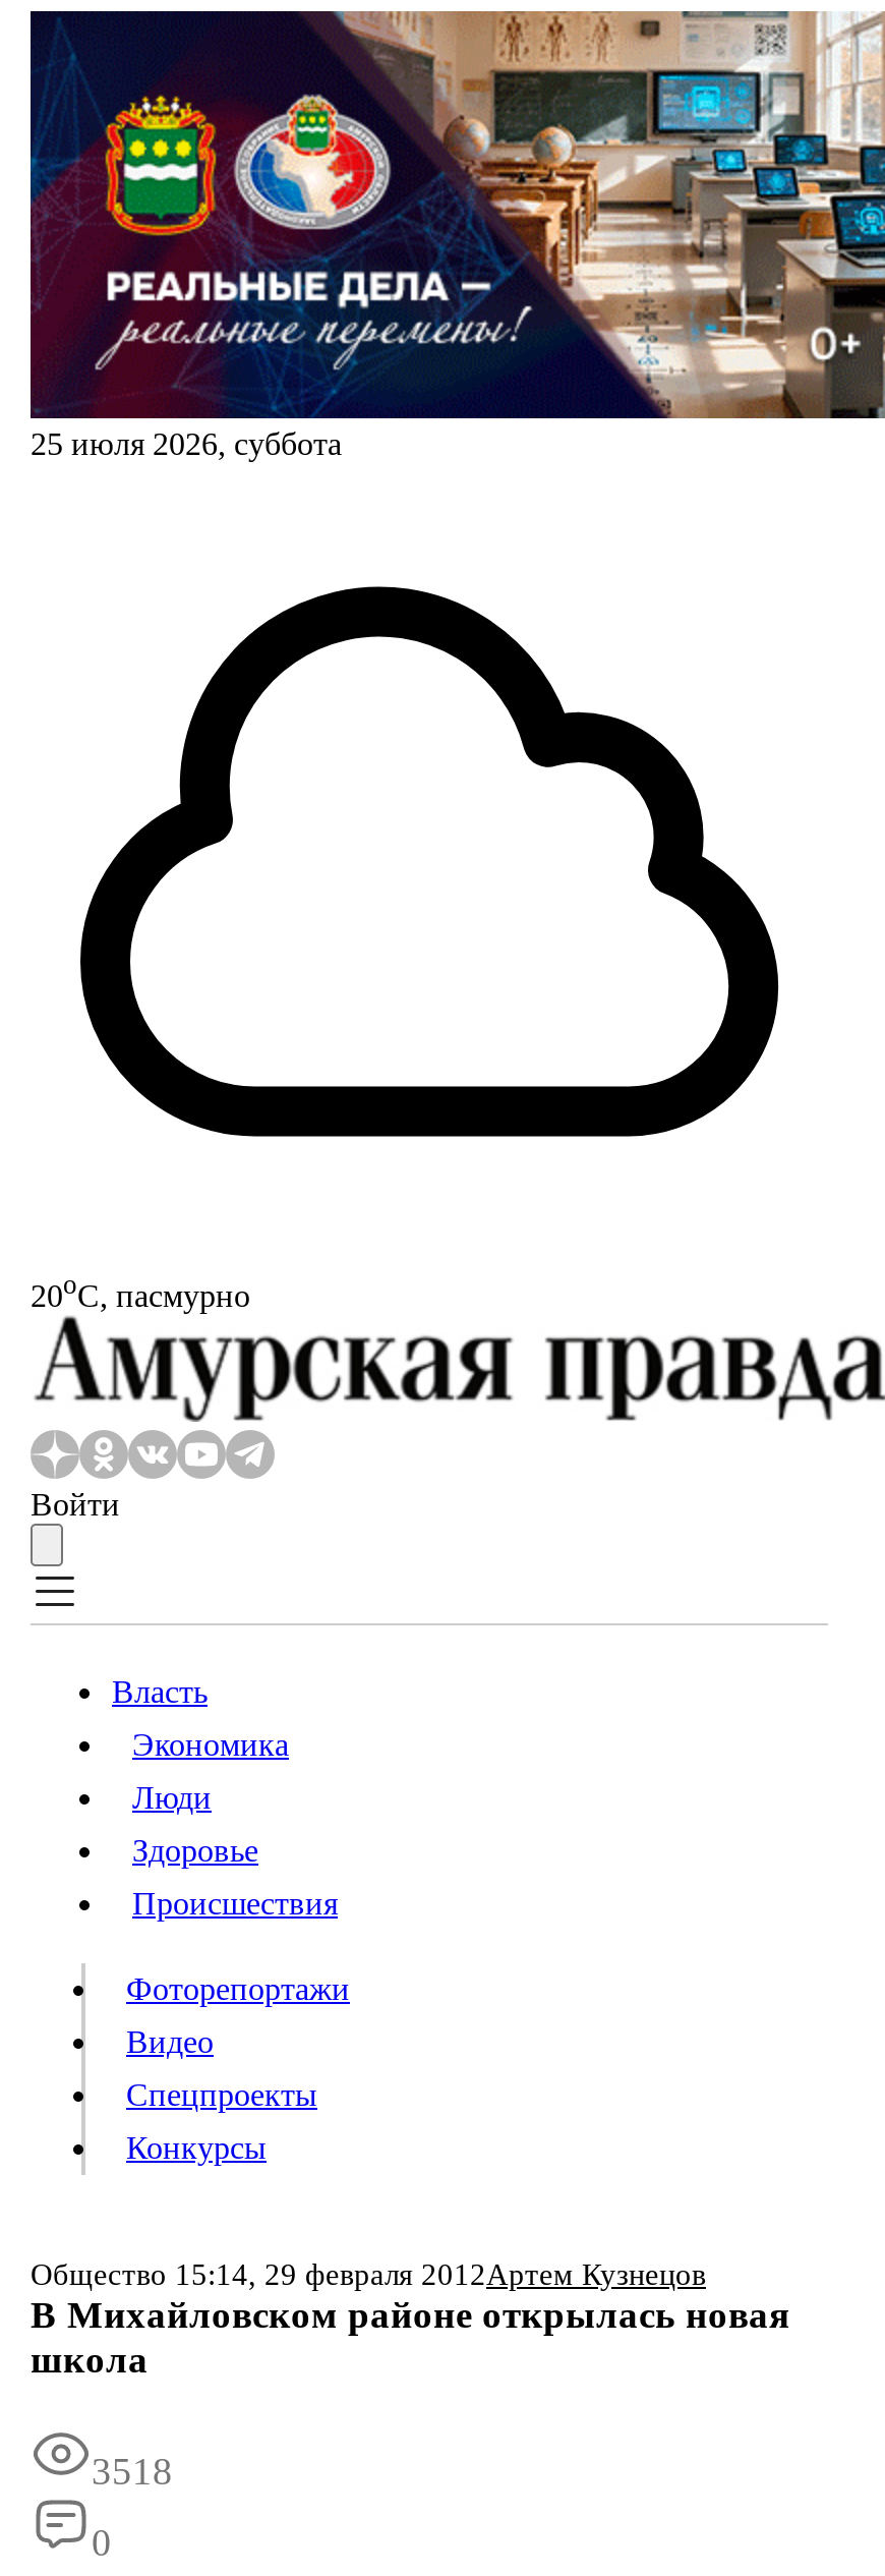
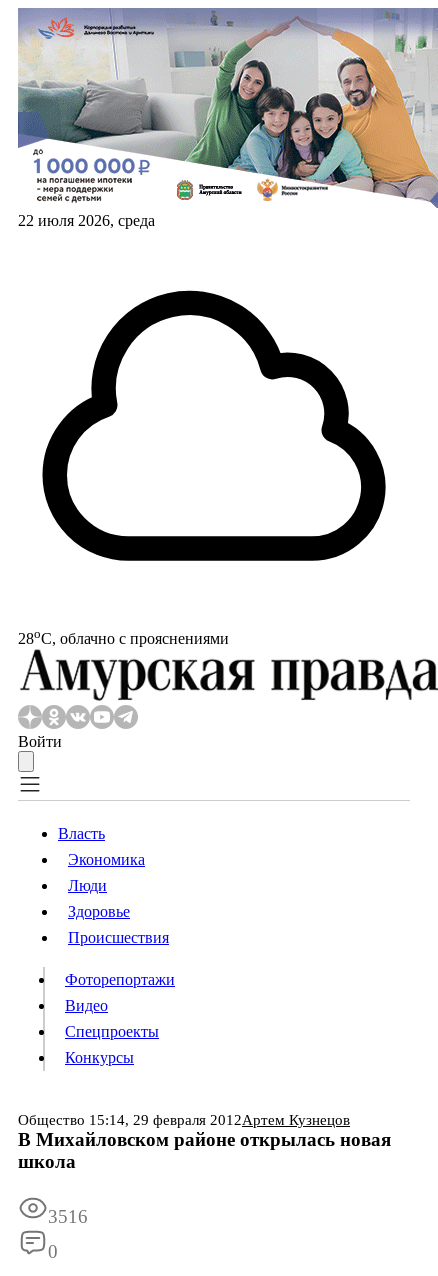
- [image]
- 25 июля 2026, суббота
+ [image]
+ 22 июля 2026, среда

- 20oС, пасмурно
+ 28oС, облачно с прояснениями

- 3518
+ 3516
